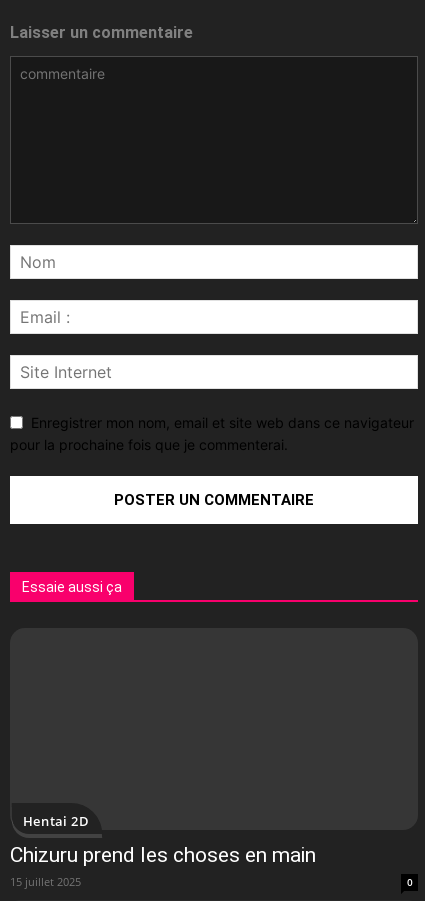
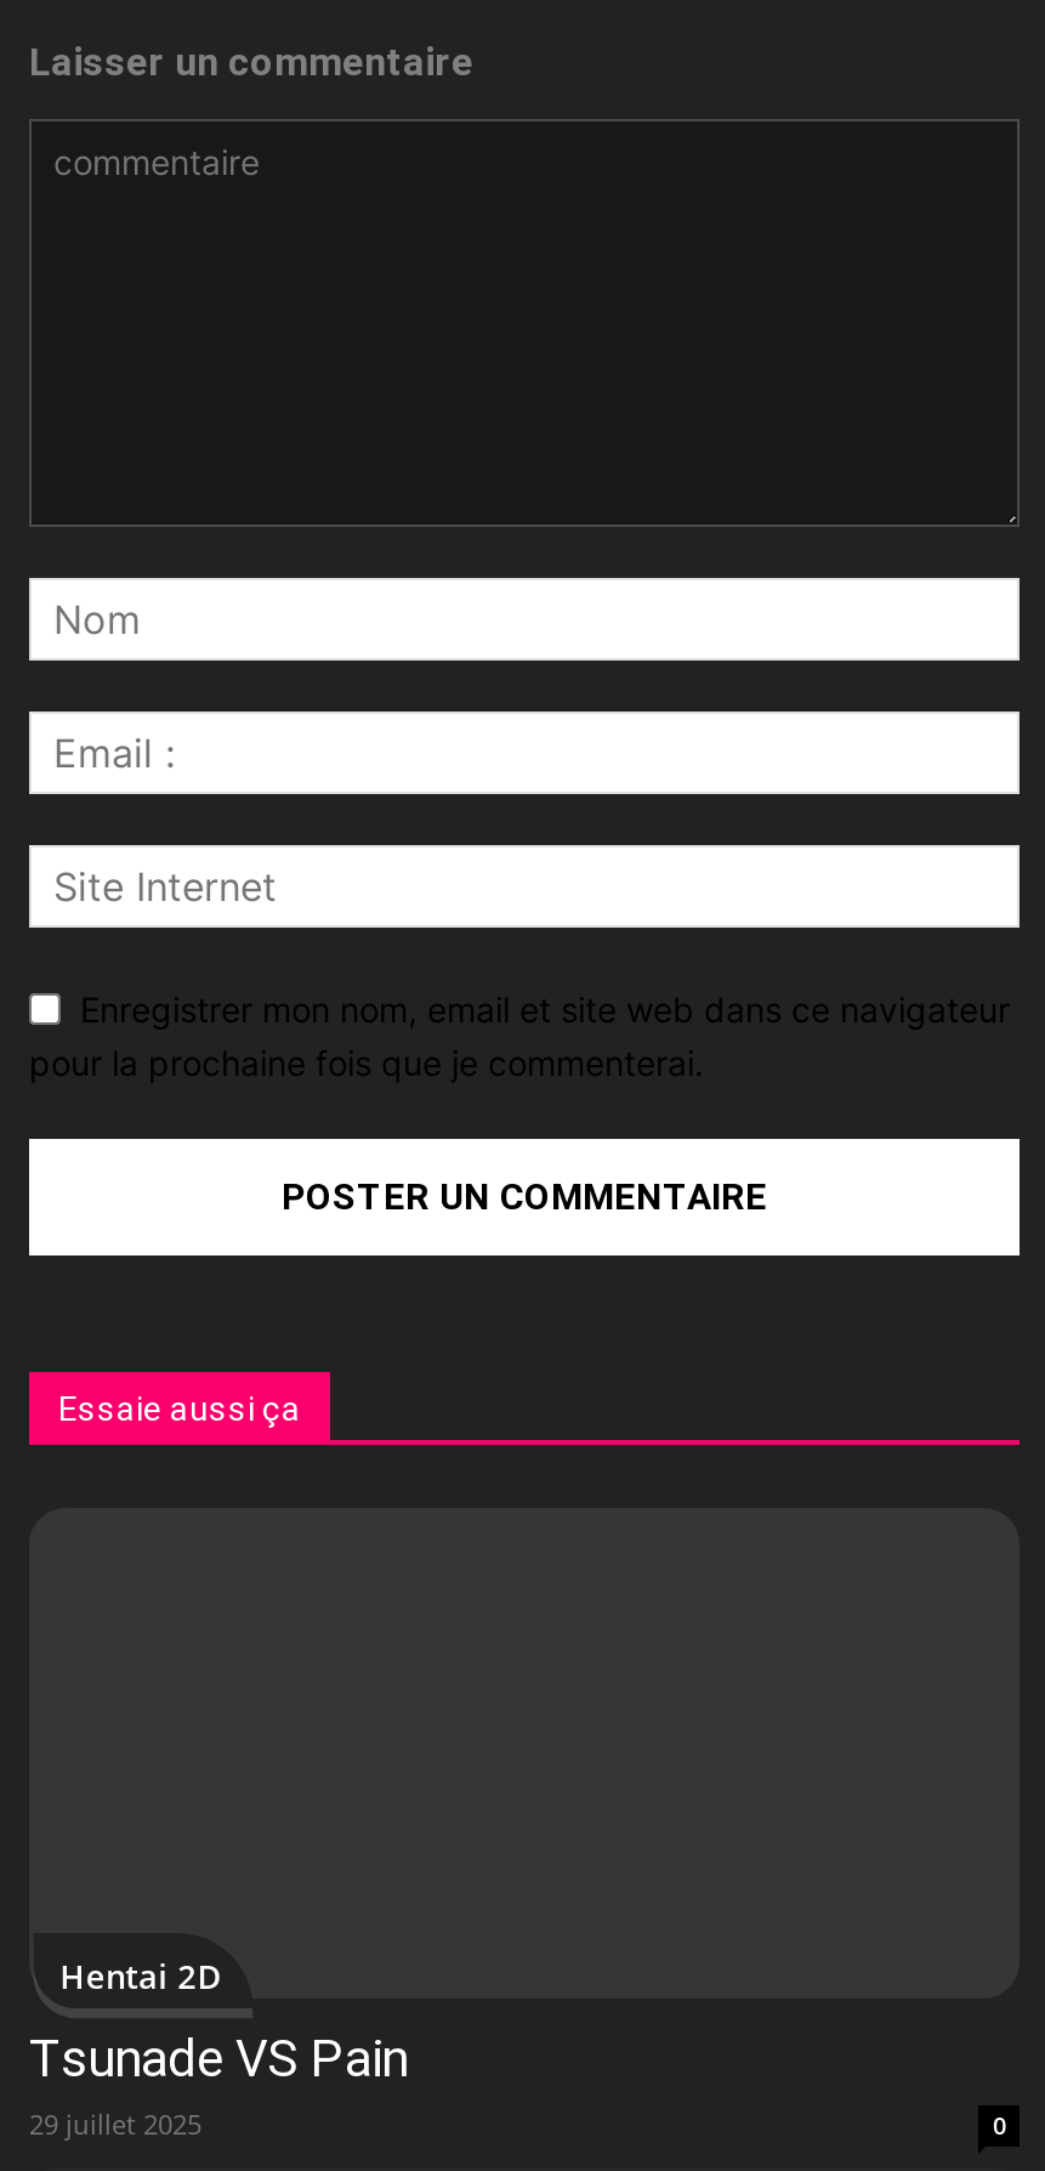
- Chizuru prend les choses en main
- 15 juillet 2025
+ Tsunade VS Pain
+ 29 juillet 2025
